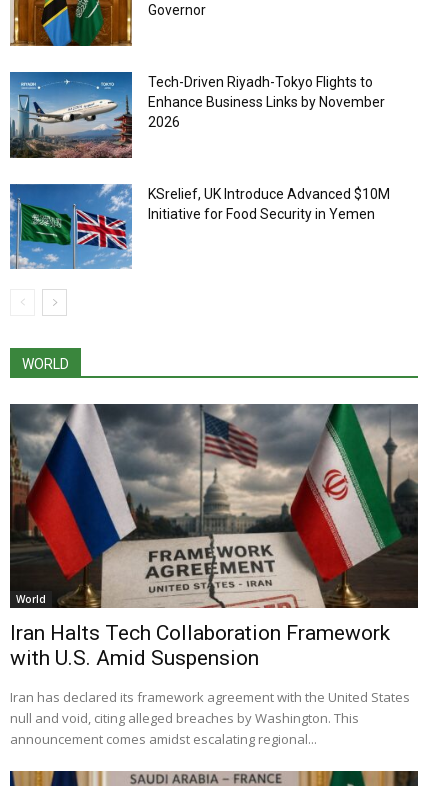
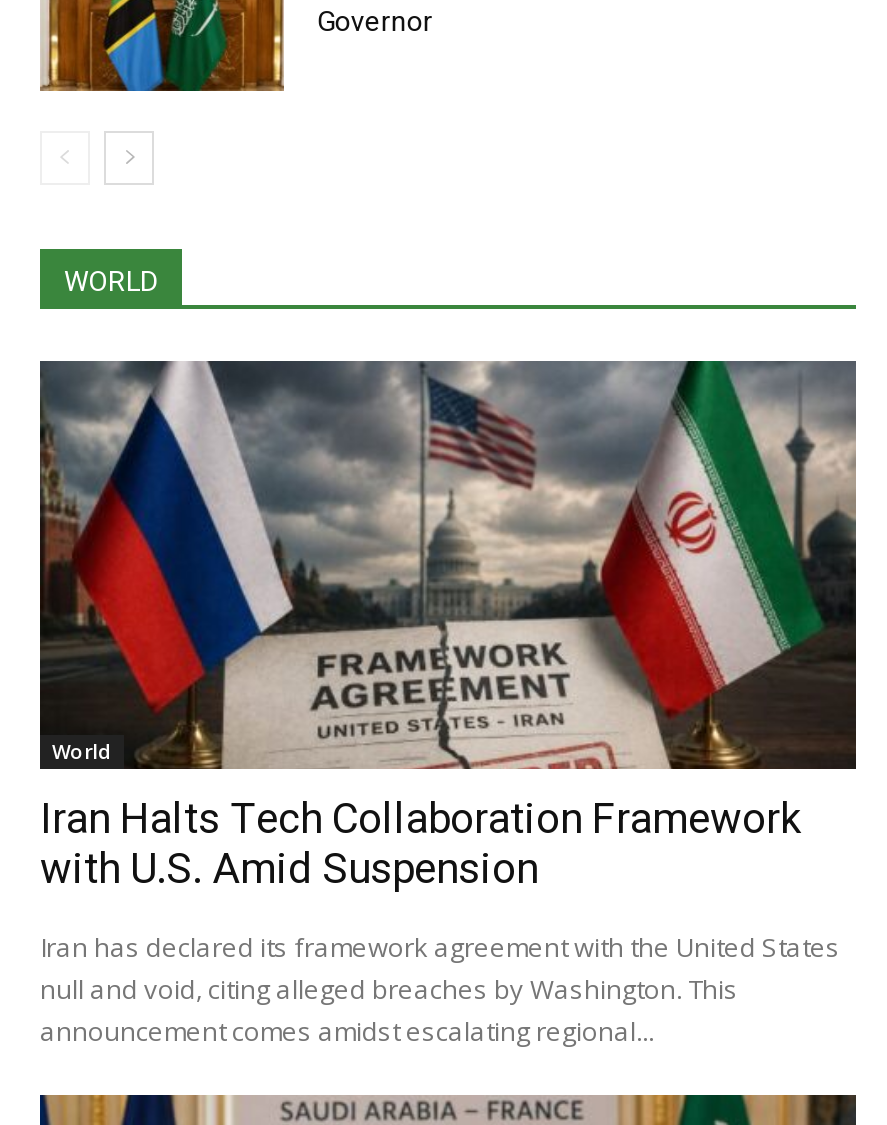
- [image]
- Tech-Driven Riyadh-Tokyo Flights to
- Enhance Business Links by November
- 2026

- [image]
- KSrelief, UK Introduce Advanced $10M
- Initiative for Food Security in Yemen
